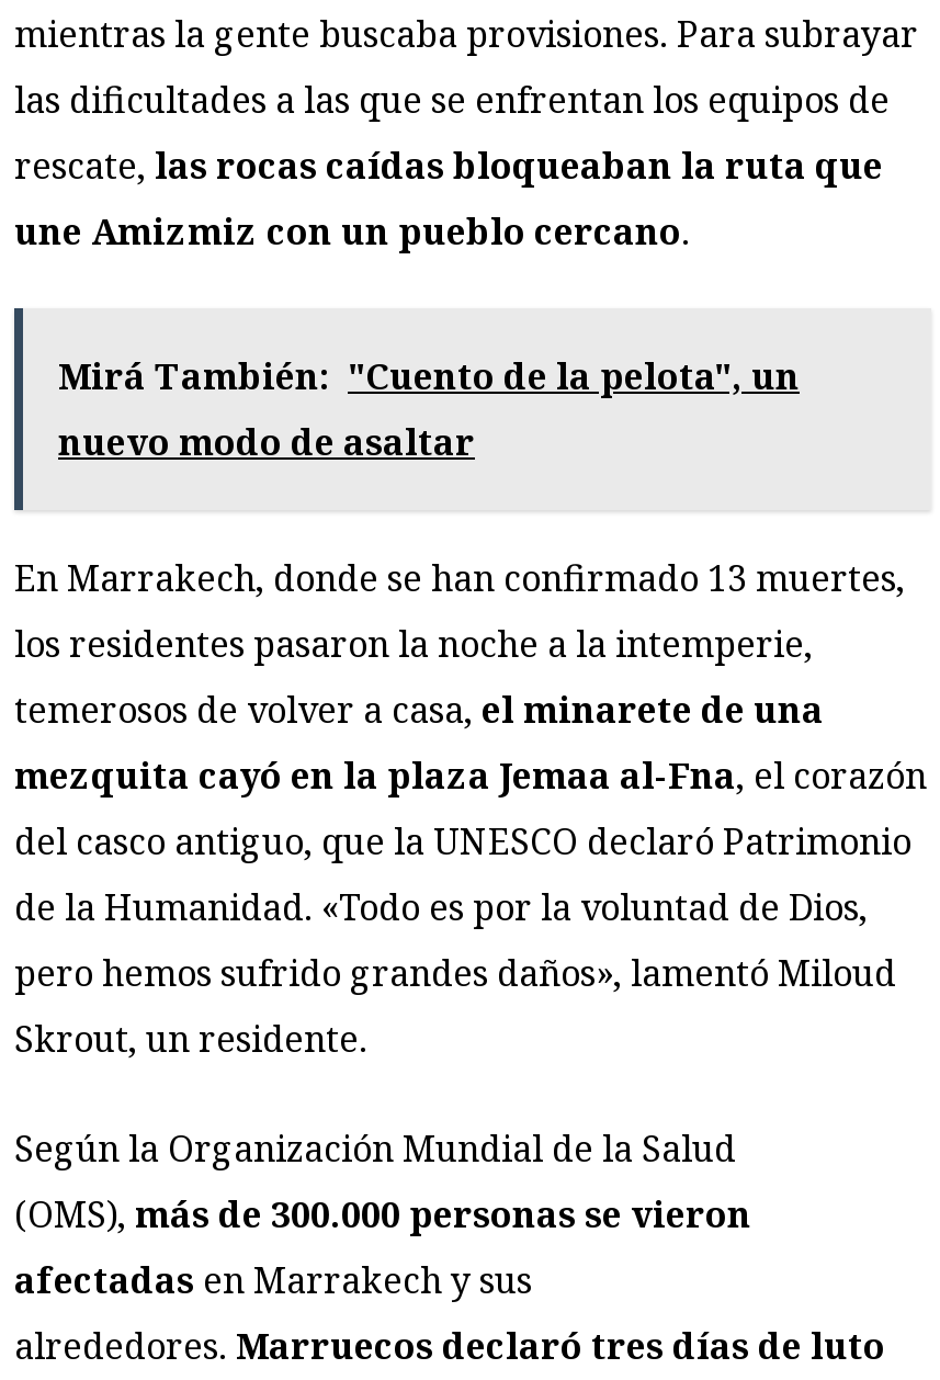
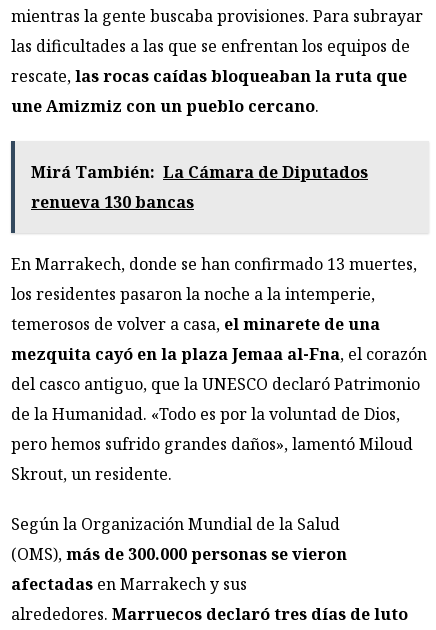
- Mirá También: "Cuento de la pelota", un
- nuevo modo de asaltar
+ Mirá También: La Cámara de Diputados
+ renueva 130 bancas
